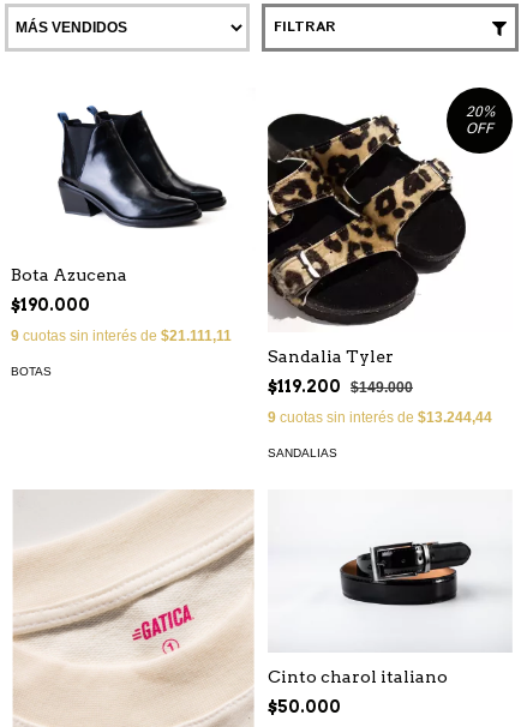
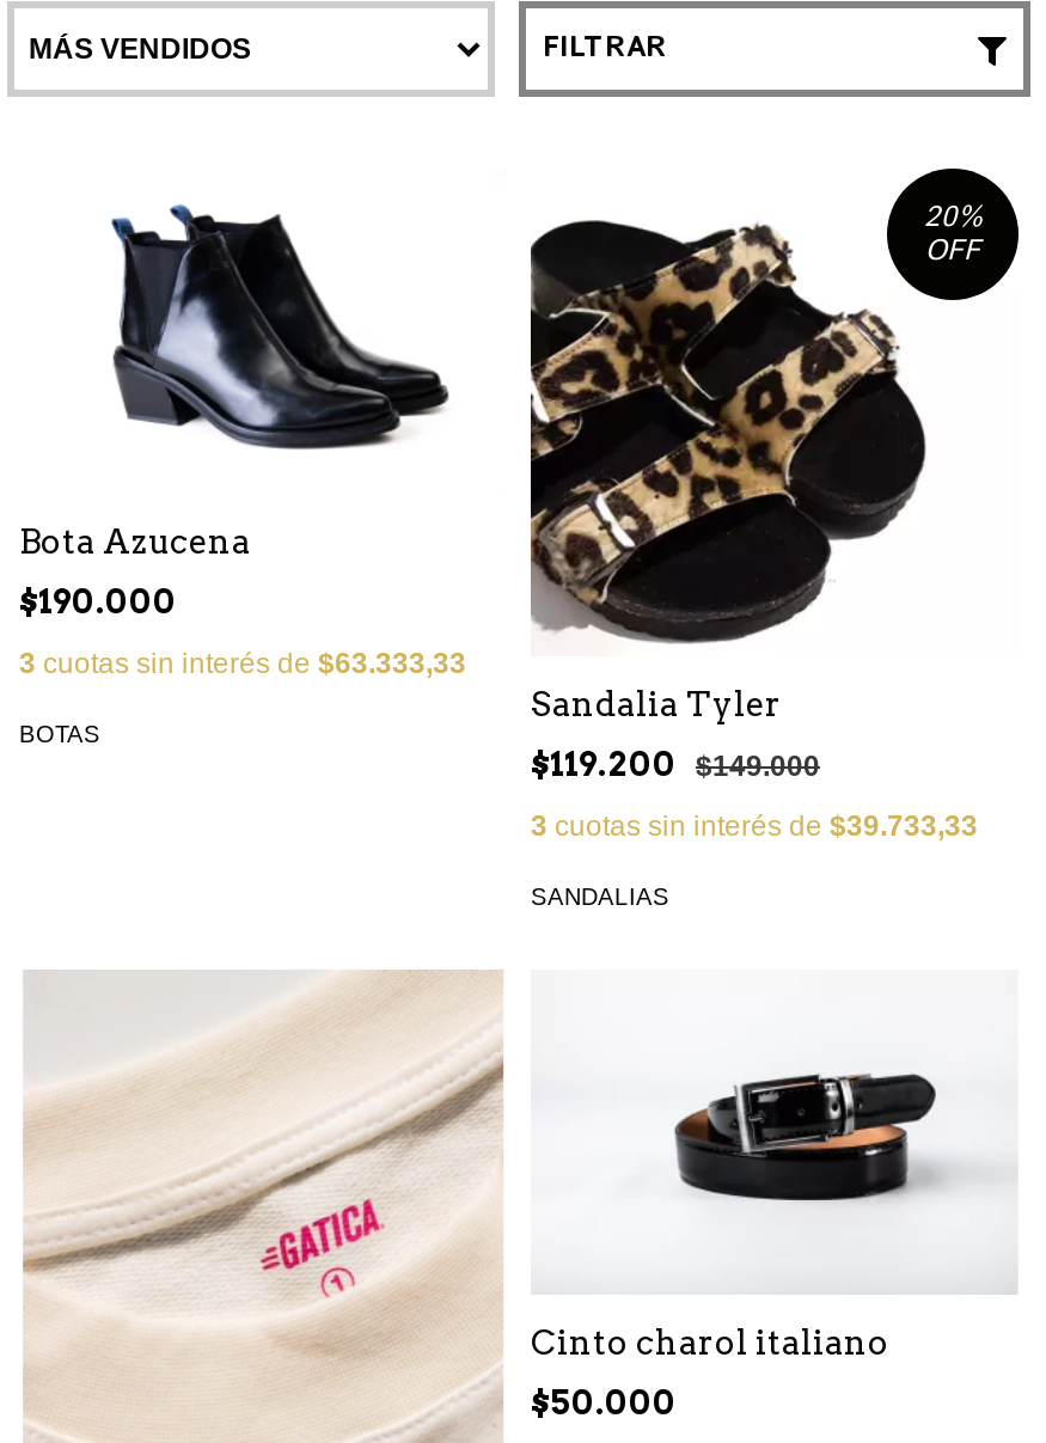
- 9 cuotas sin interés de $21.111,11
+ 3 cuotas sin interés de $63.333,33

- 9 cuotas sin interés de $13.244,44
+ 3 cuotas sin interés de $39.733,33
